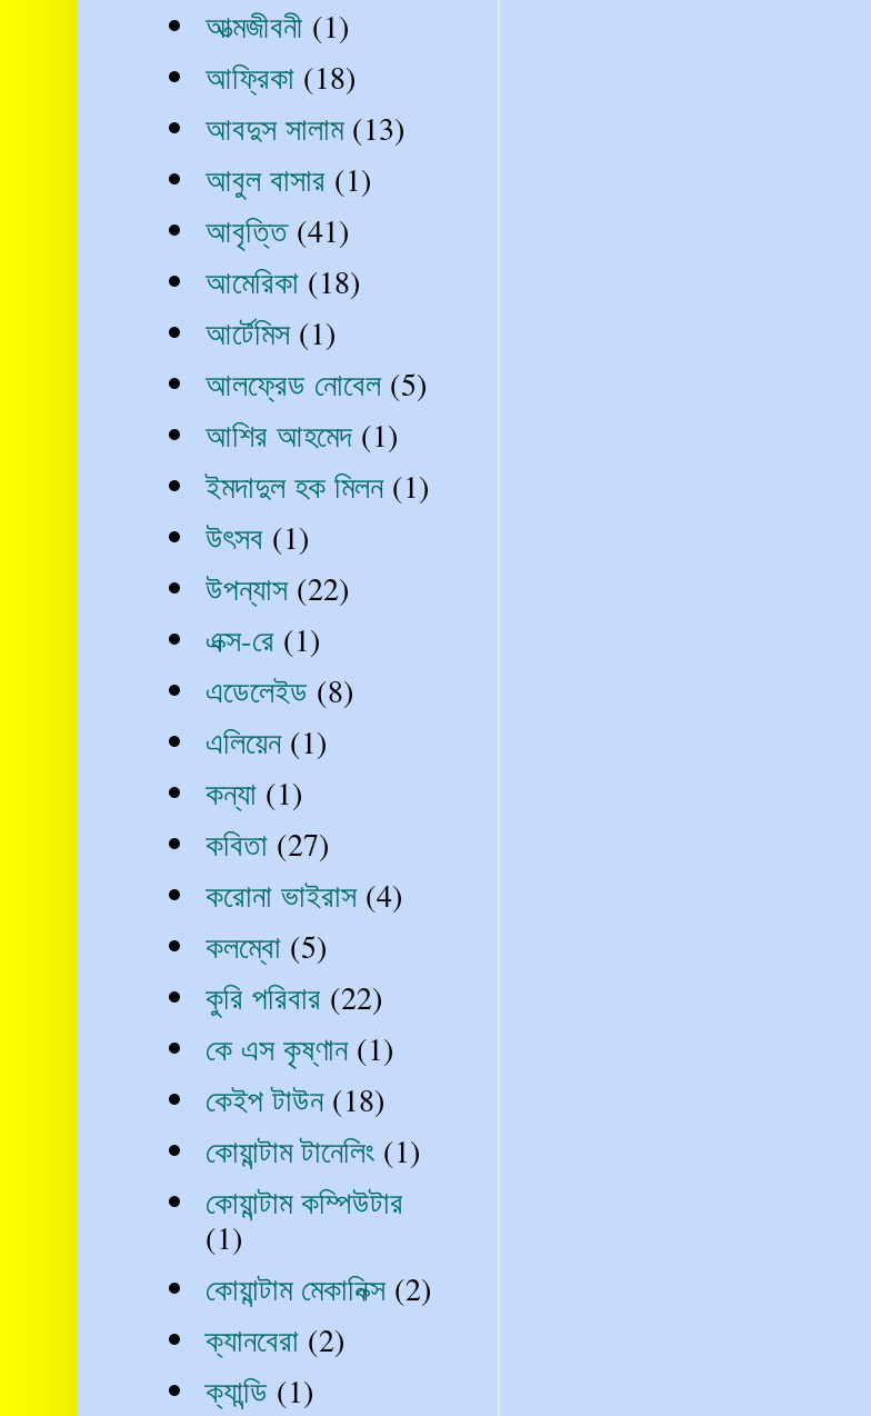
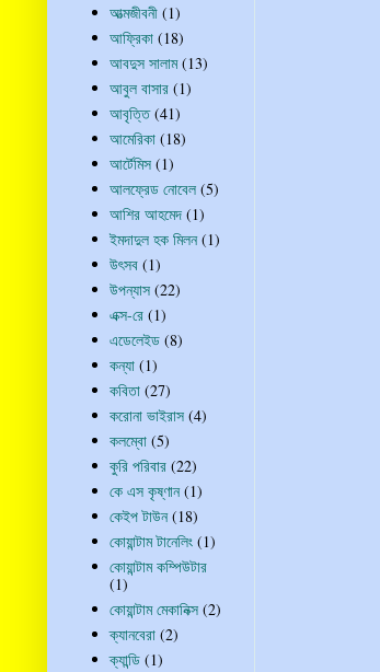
- এলিয়েন (1)
